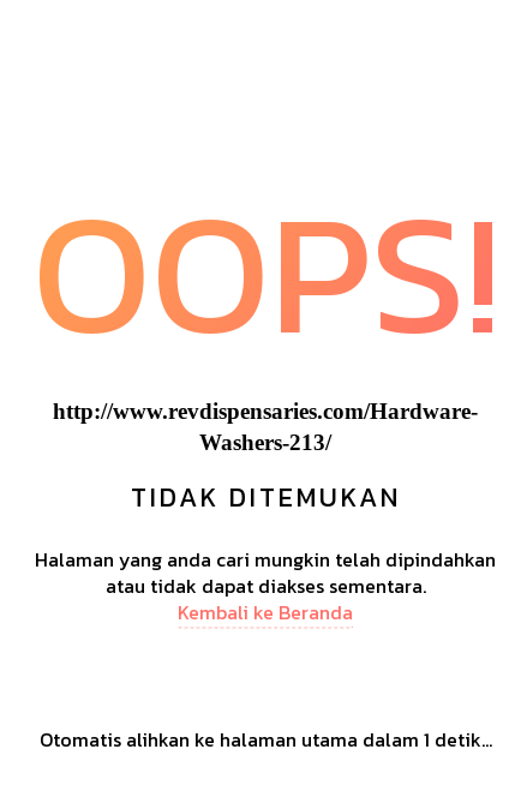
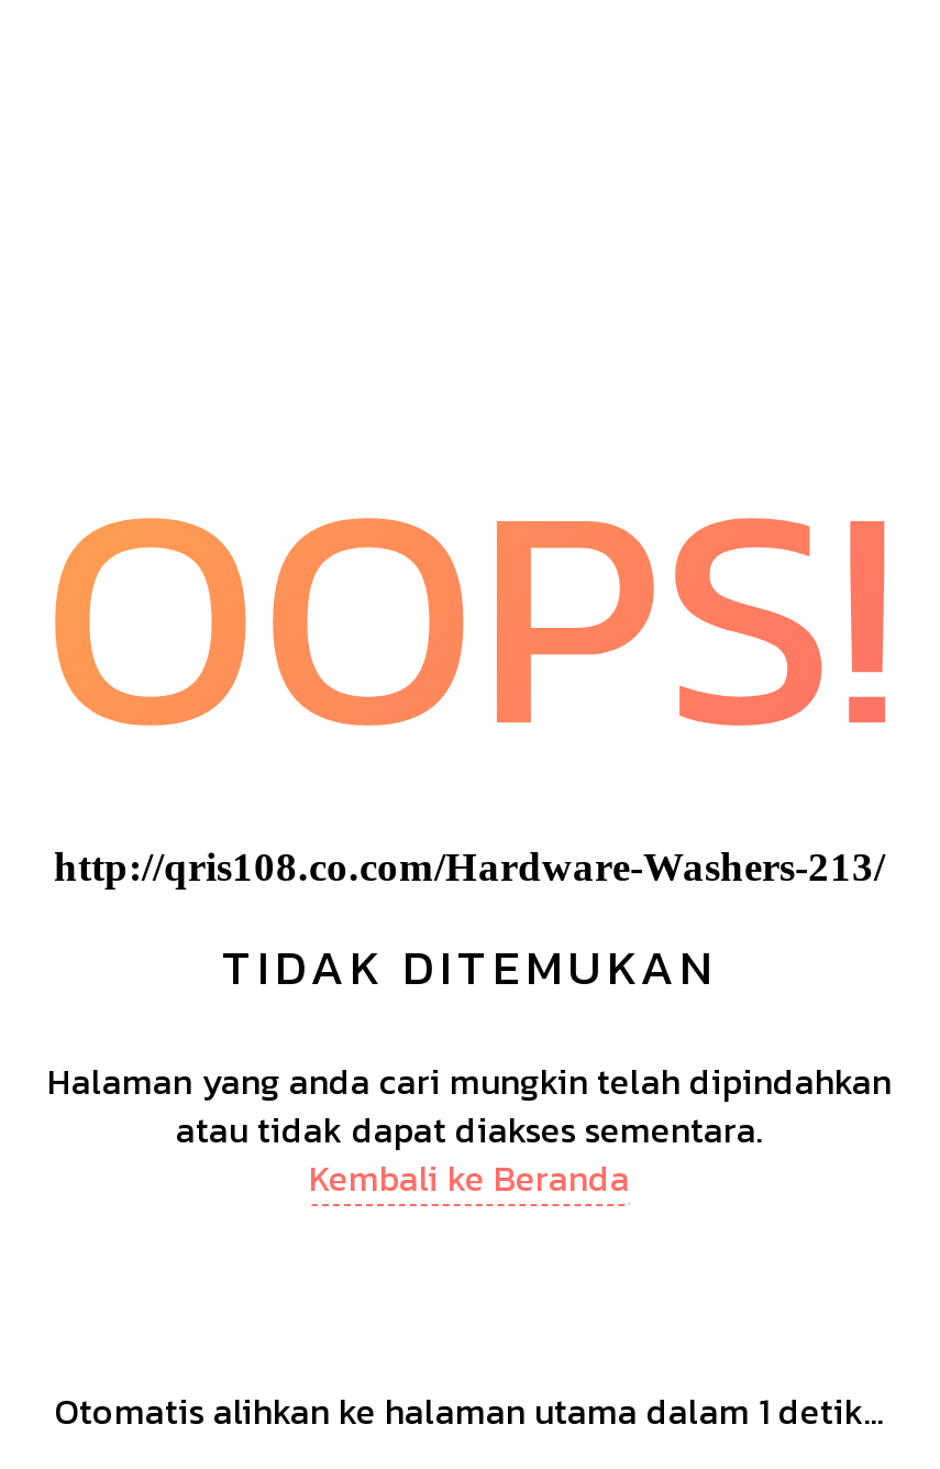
- http://www.revdispensaries.com/Hardware-
- Washers-213/
+ http://qris108.co.com/Hardware-Washers-213/
